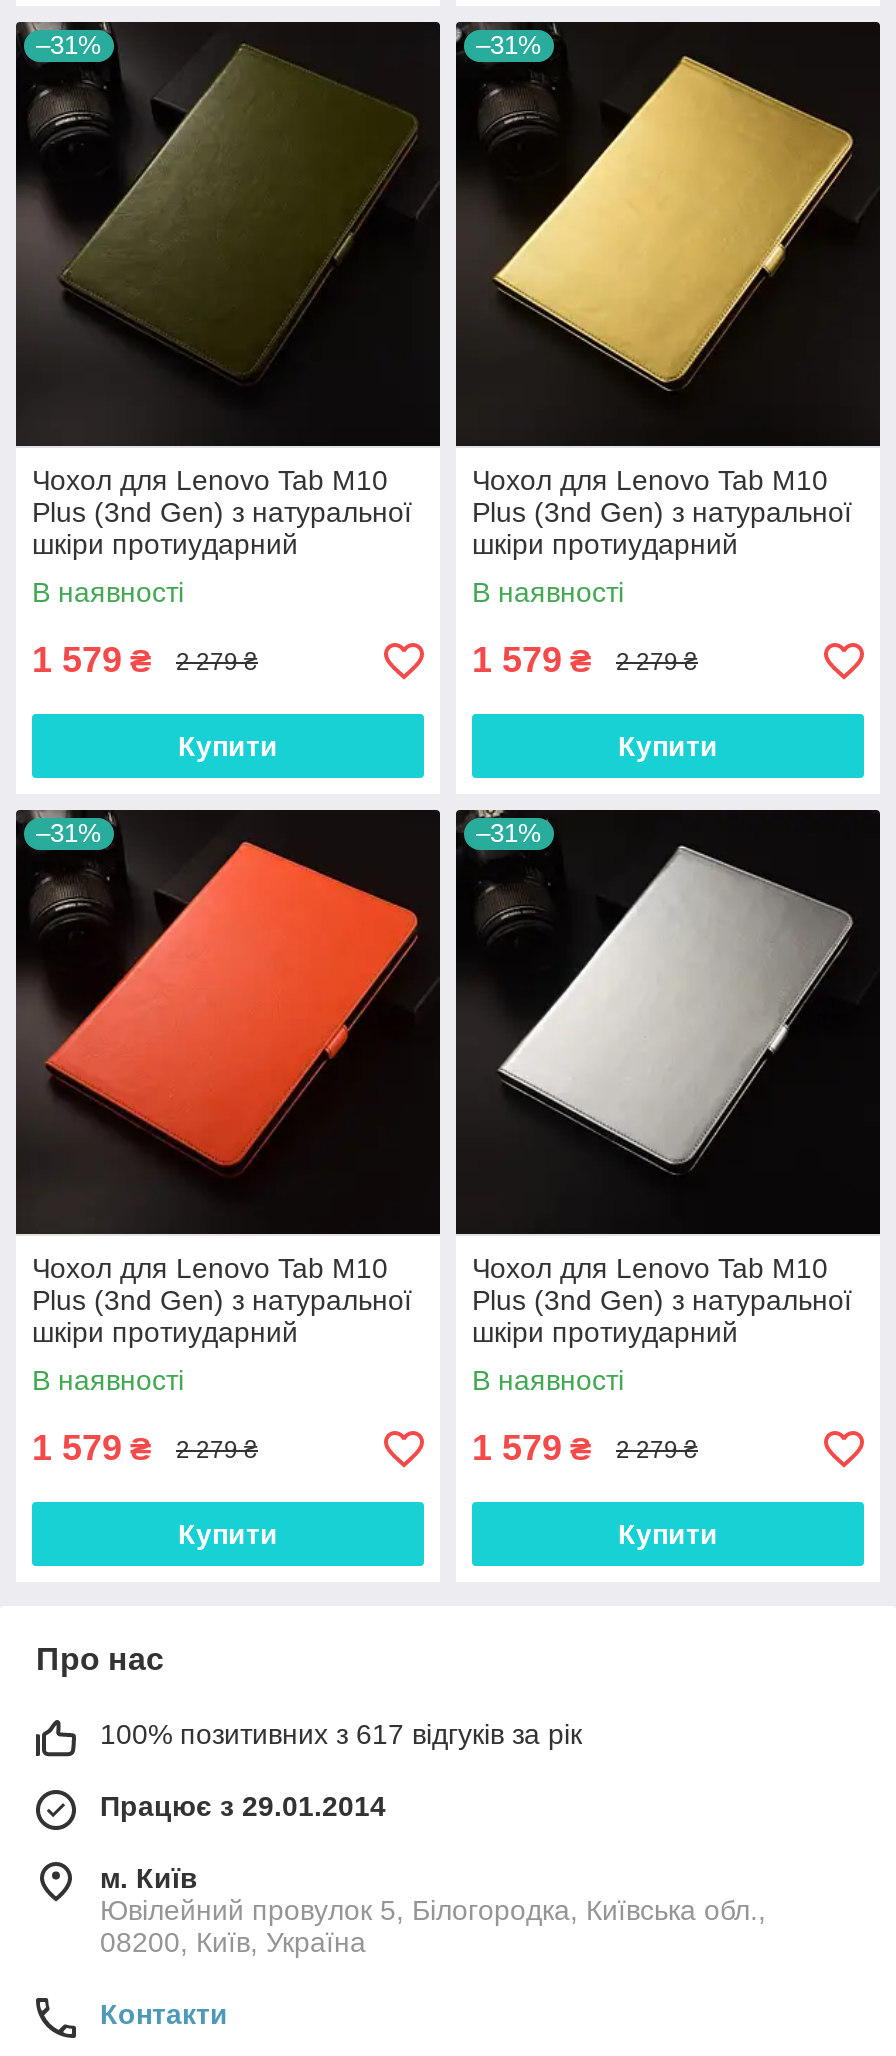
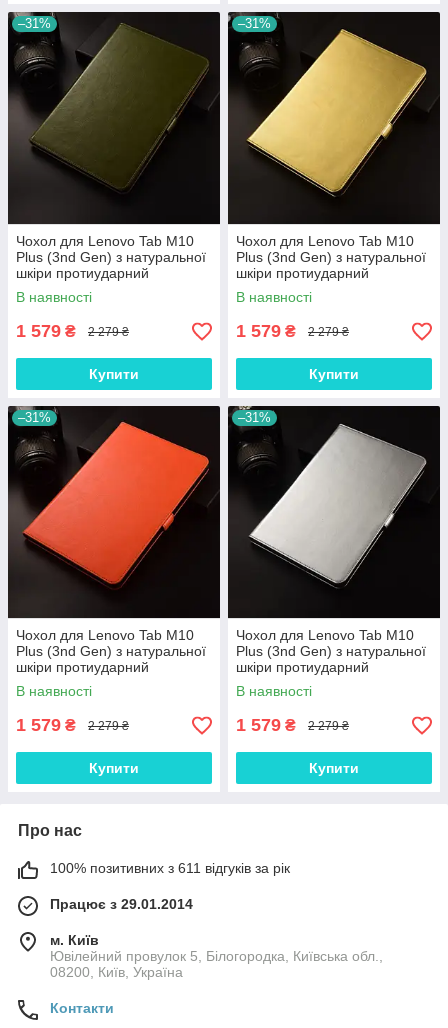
- 100% позитивних з 617 відгуків за рік
+ 100% позитивних з 611 відгуків за рік
